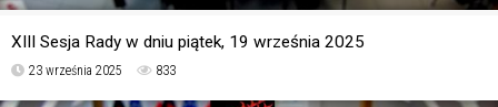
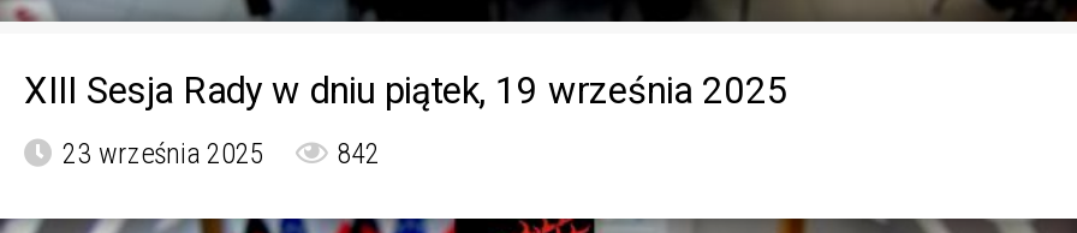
- 23 września 2025 833
+ 23 września 2025 842
